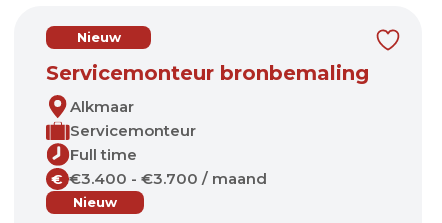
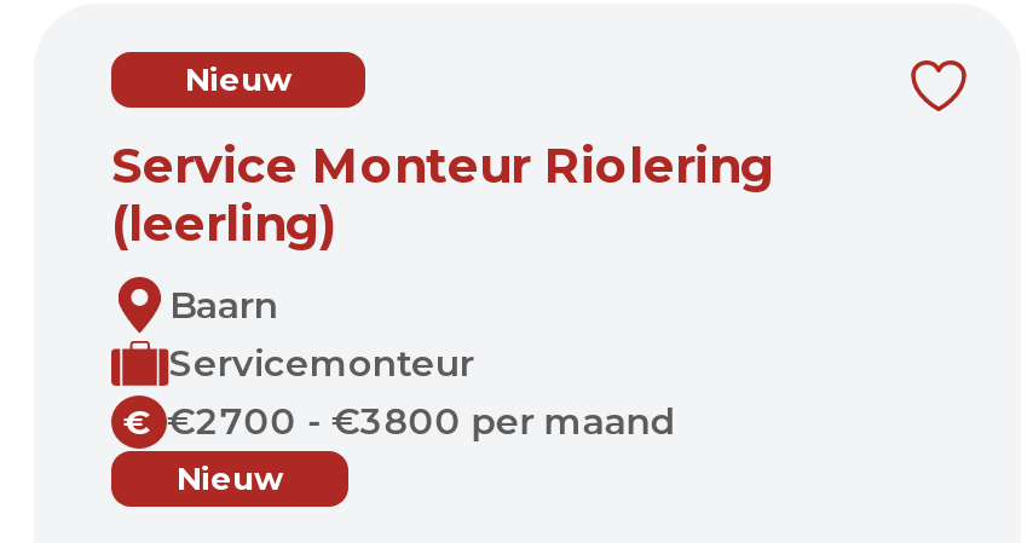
- Servicemonteur bronbemaling
+ Service Monteur Riolering
+ (leerling)

- Alkmaar
+ Baarn

moved down: Servicemonteur

- Full time
- € €3.400 - €3.700 / maand
+ € €2700 - €3800 per maand
